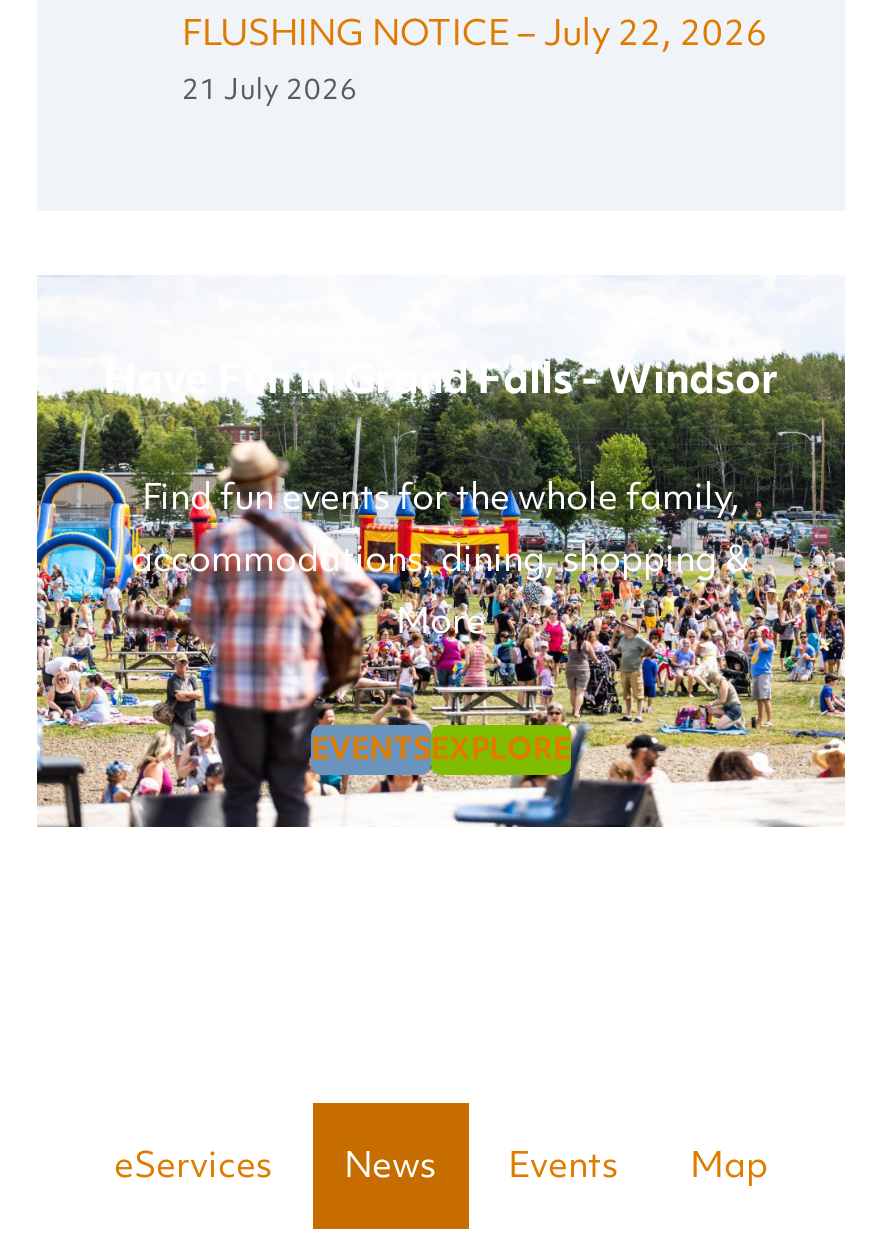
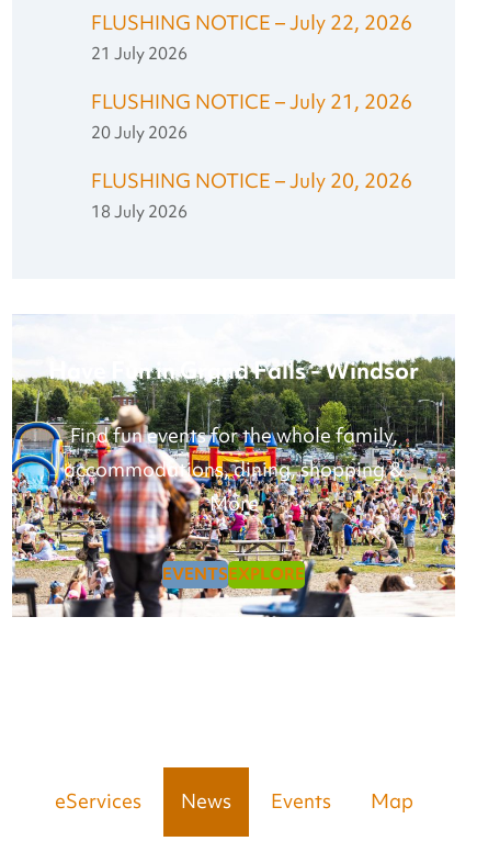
+ FLUSHING NOTICE – July 21, 2026
+ 20 July 2026
+ FLUSHING NOTICE – July 20, 2026
+ 18 July 2026
